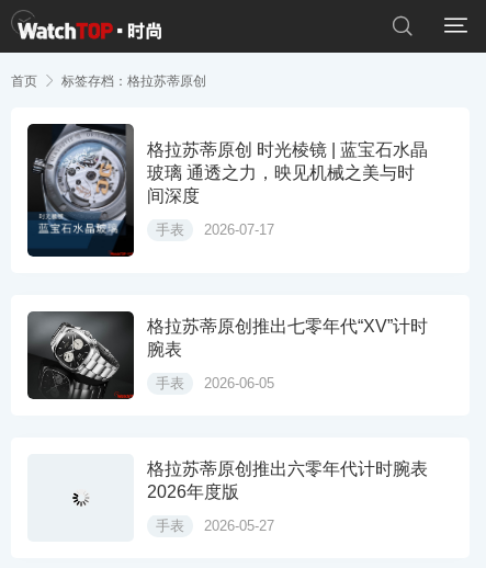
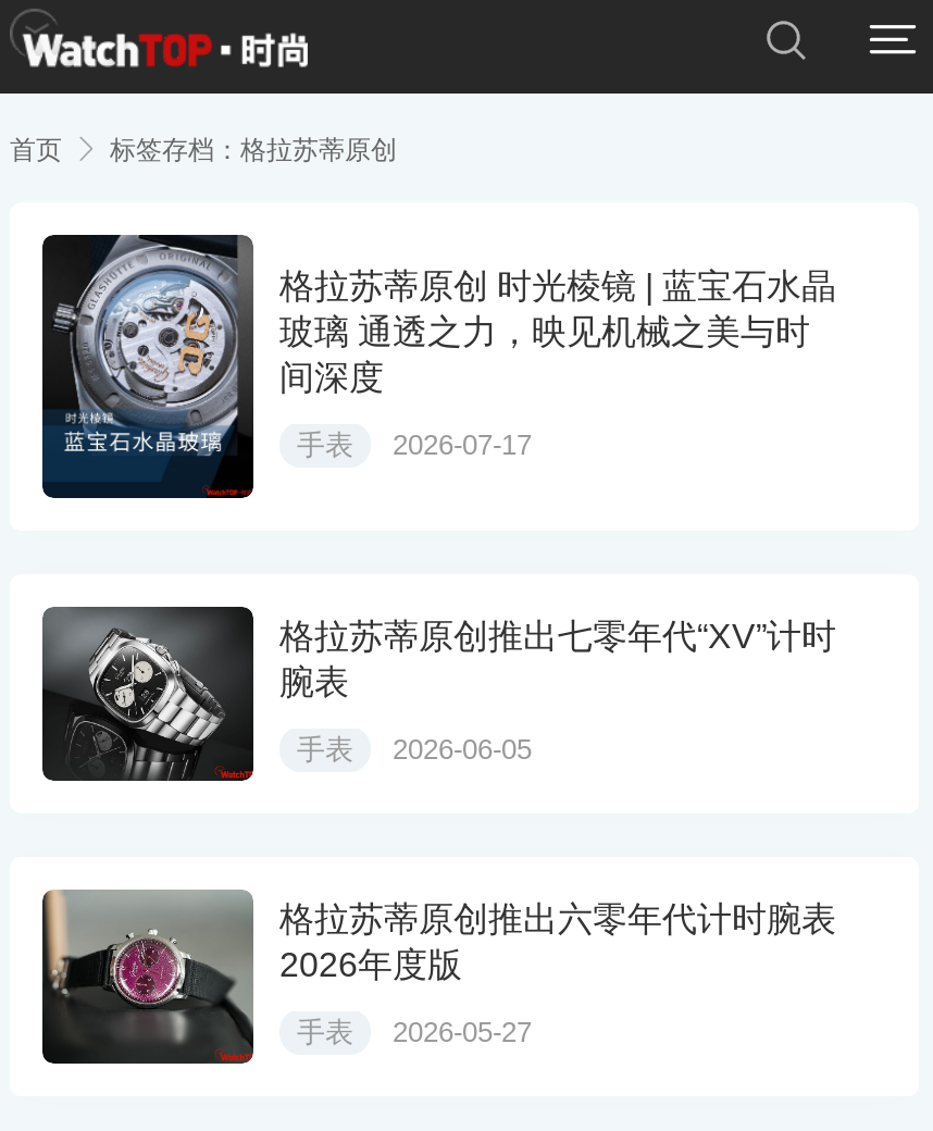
+ [image]
